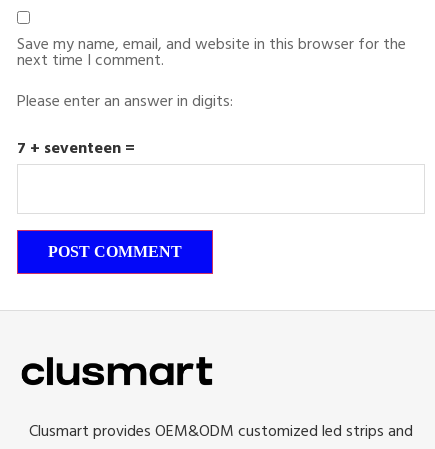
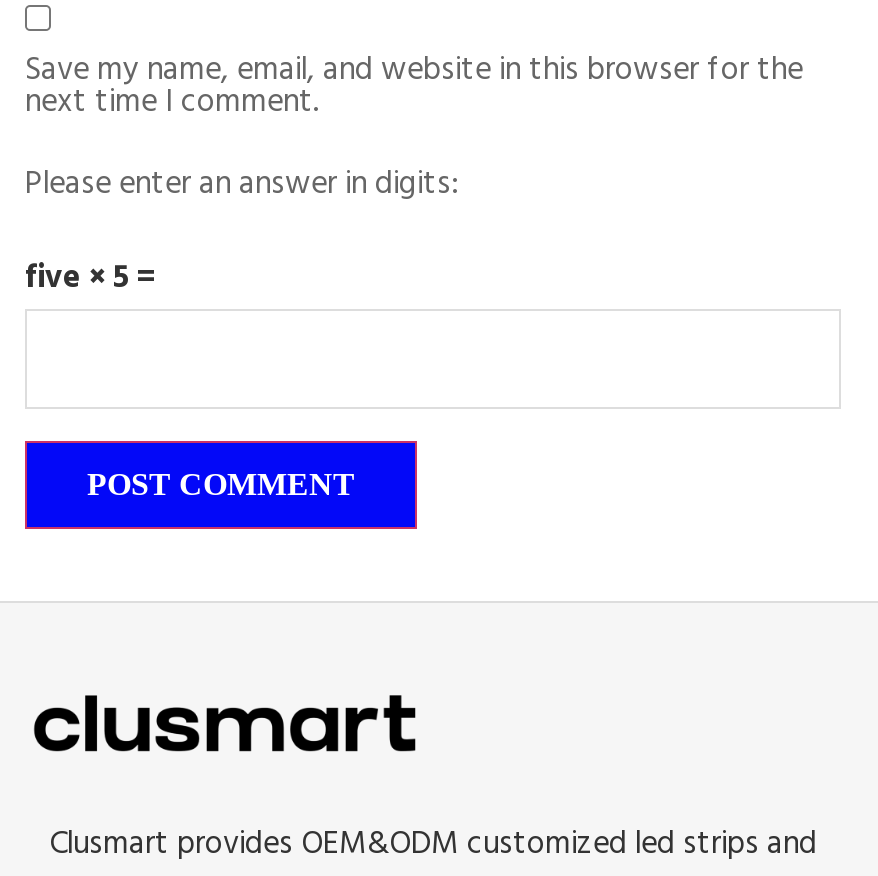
- 7 + seventeen =
+ five × 5 =
